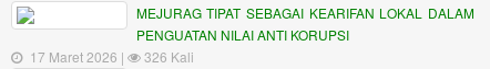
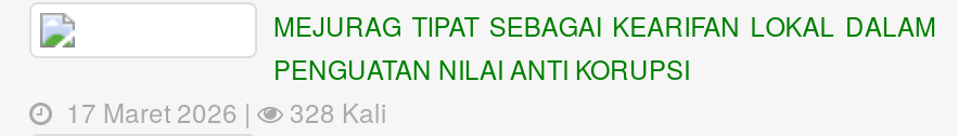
- 326 Kali
+ 328 Kali
